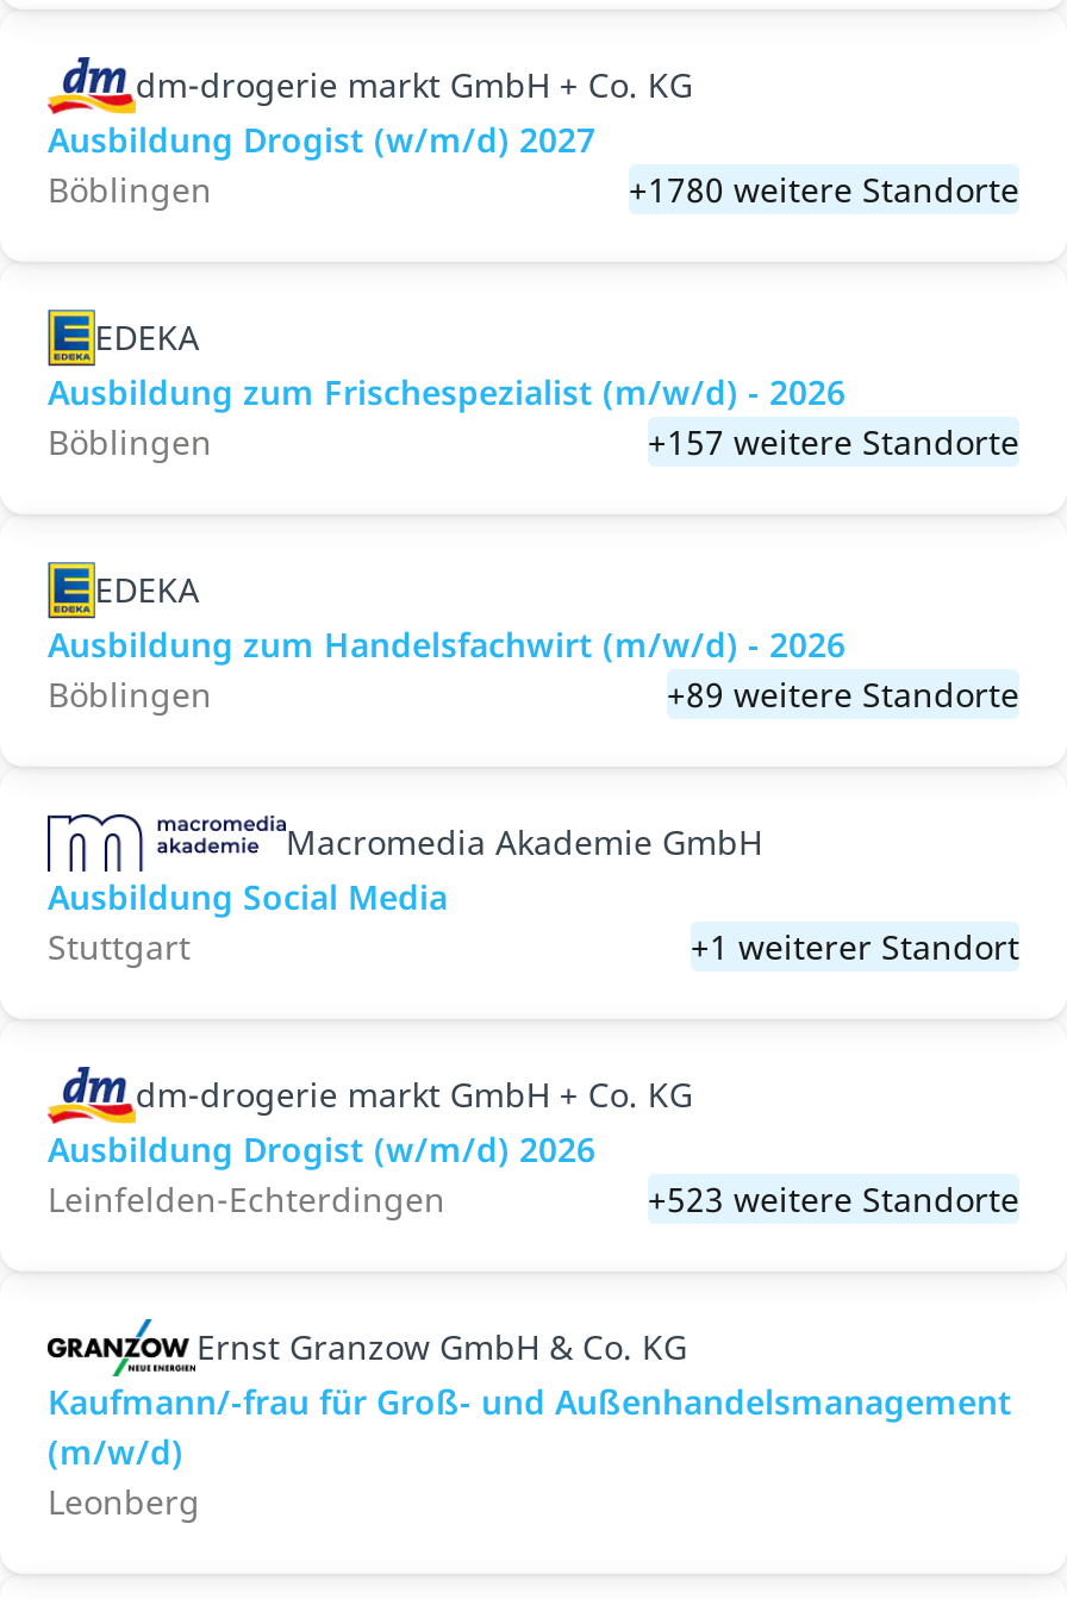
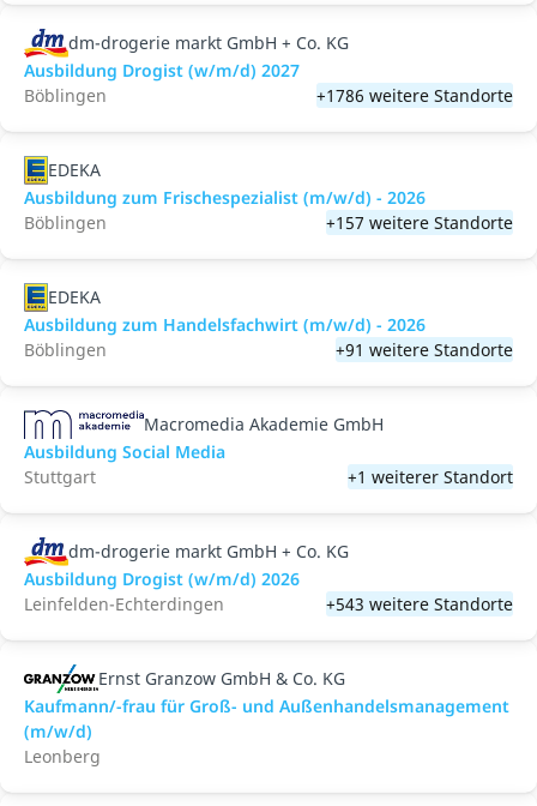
- +1780 weitere Standorte
+ +1786 weitere Standorte

- +89 weitere Standorte
+ +91 weitere Standorte

- +523 weitere Standorte
+ +543 weitere Standorte
